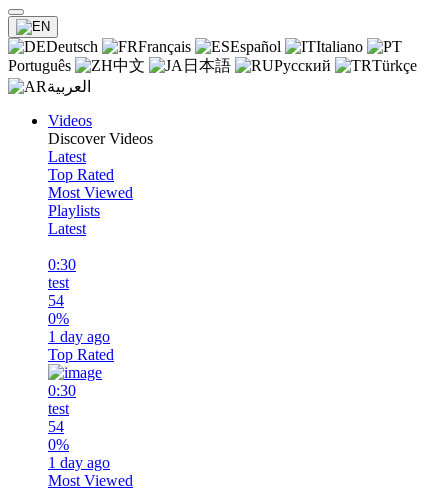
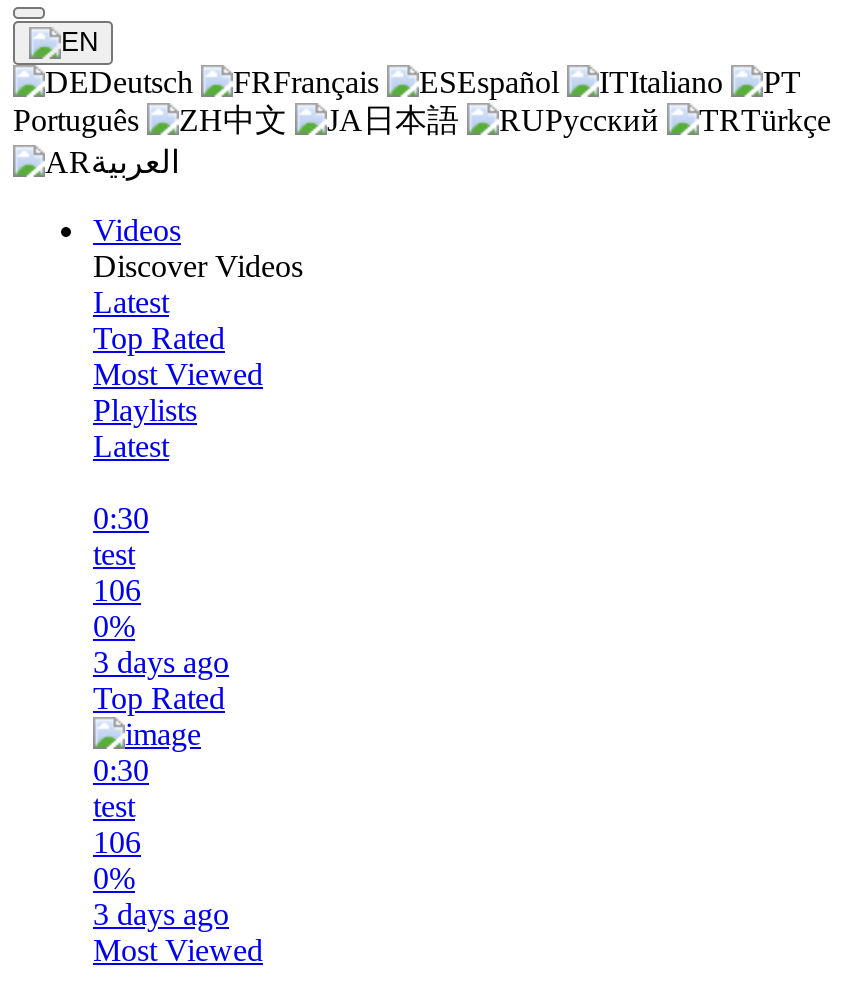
- 54
+ 106

- 1 day ago
+ 3 days ago

- 54
+ 106

- 1 day ago
+ 3 days ago
